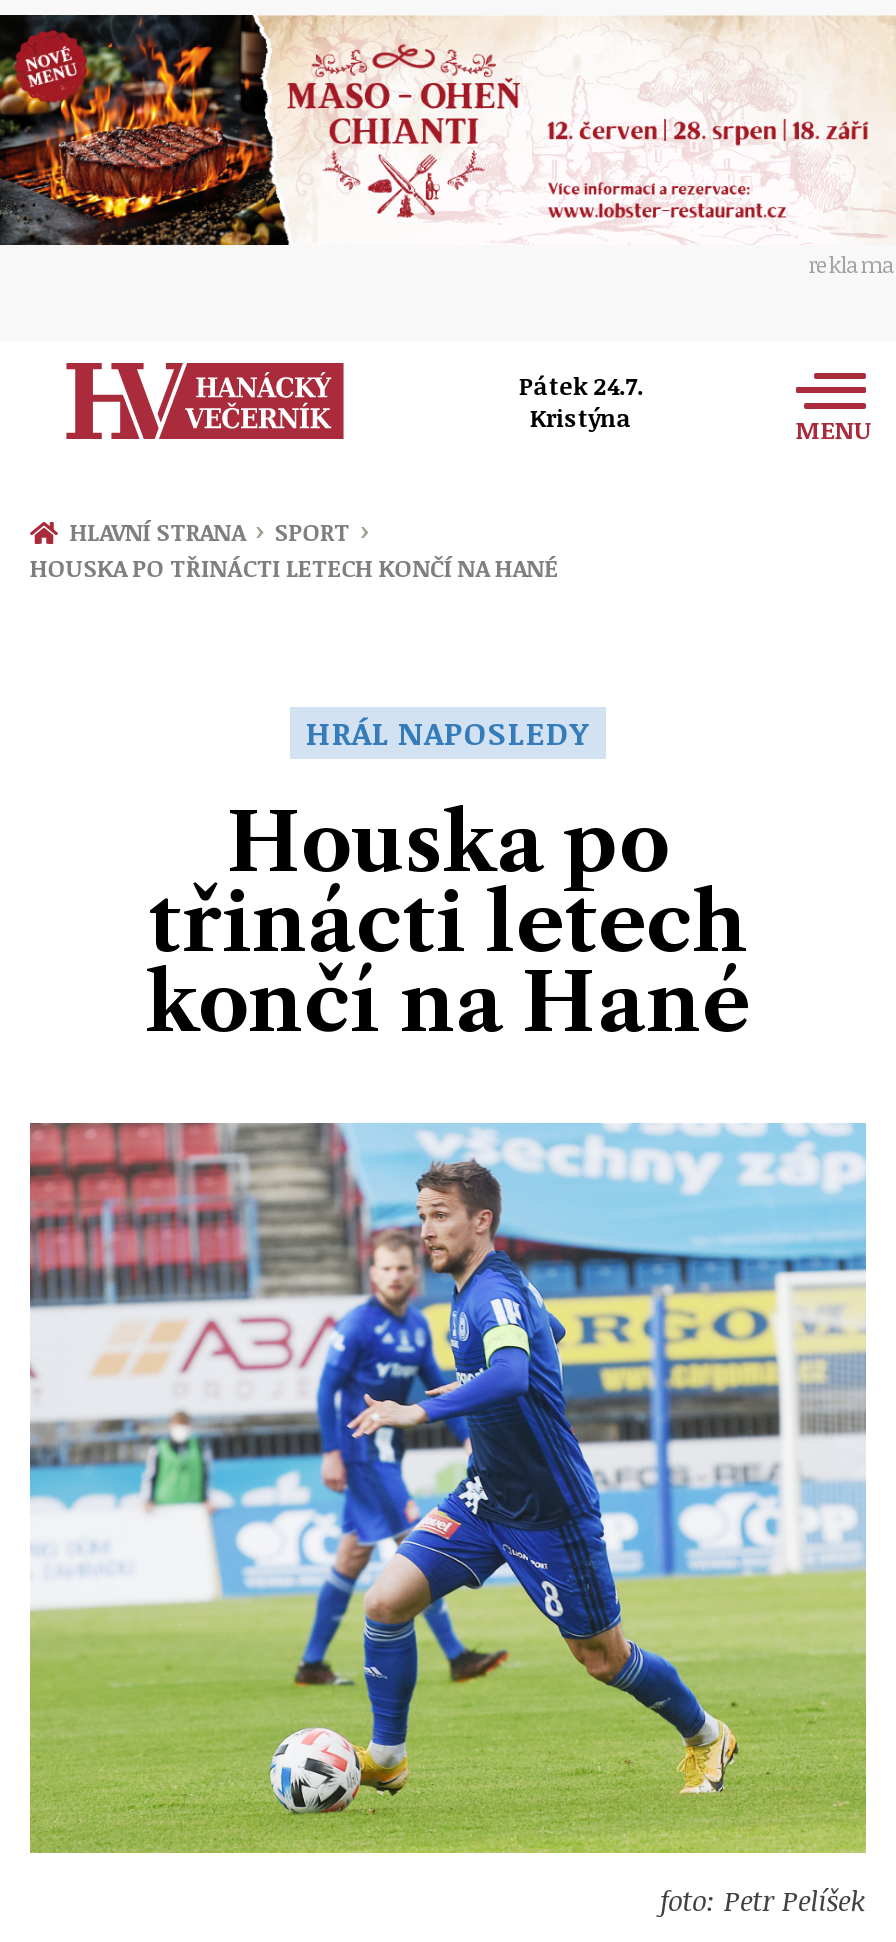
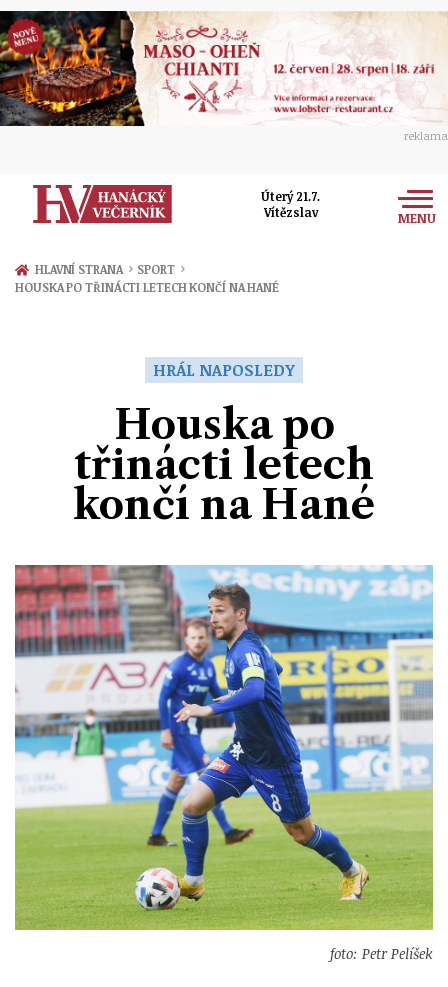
- Pátek 24.7.
- Kristýna
+ Úterý 21.7.
+ Vítězslav
